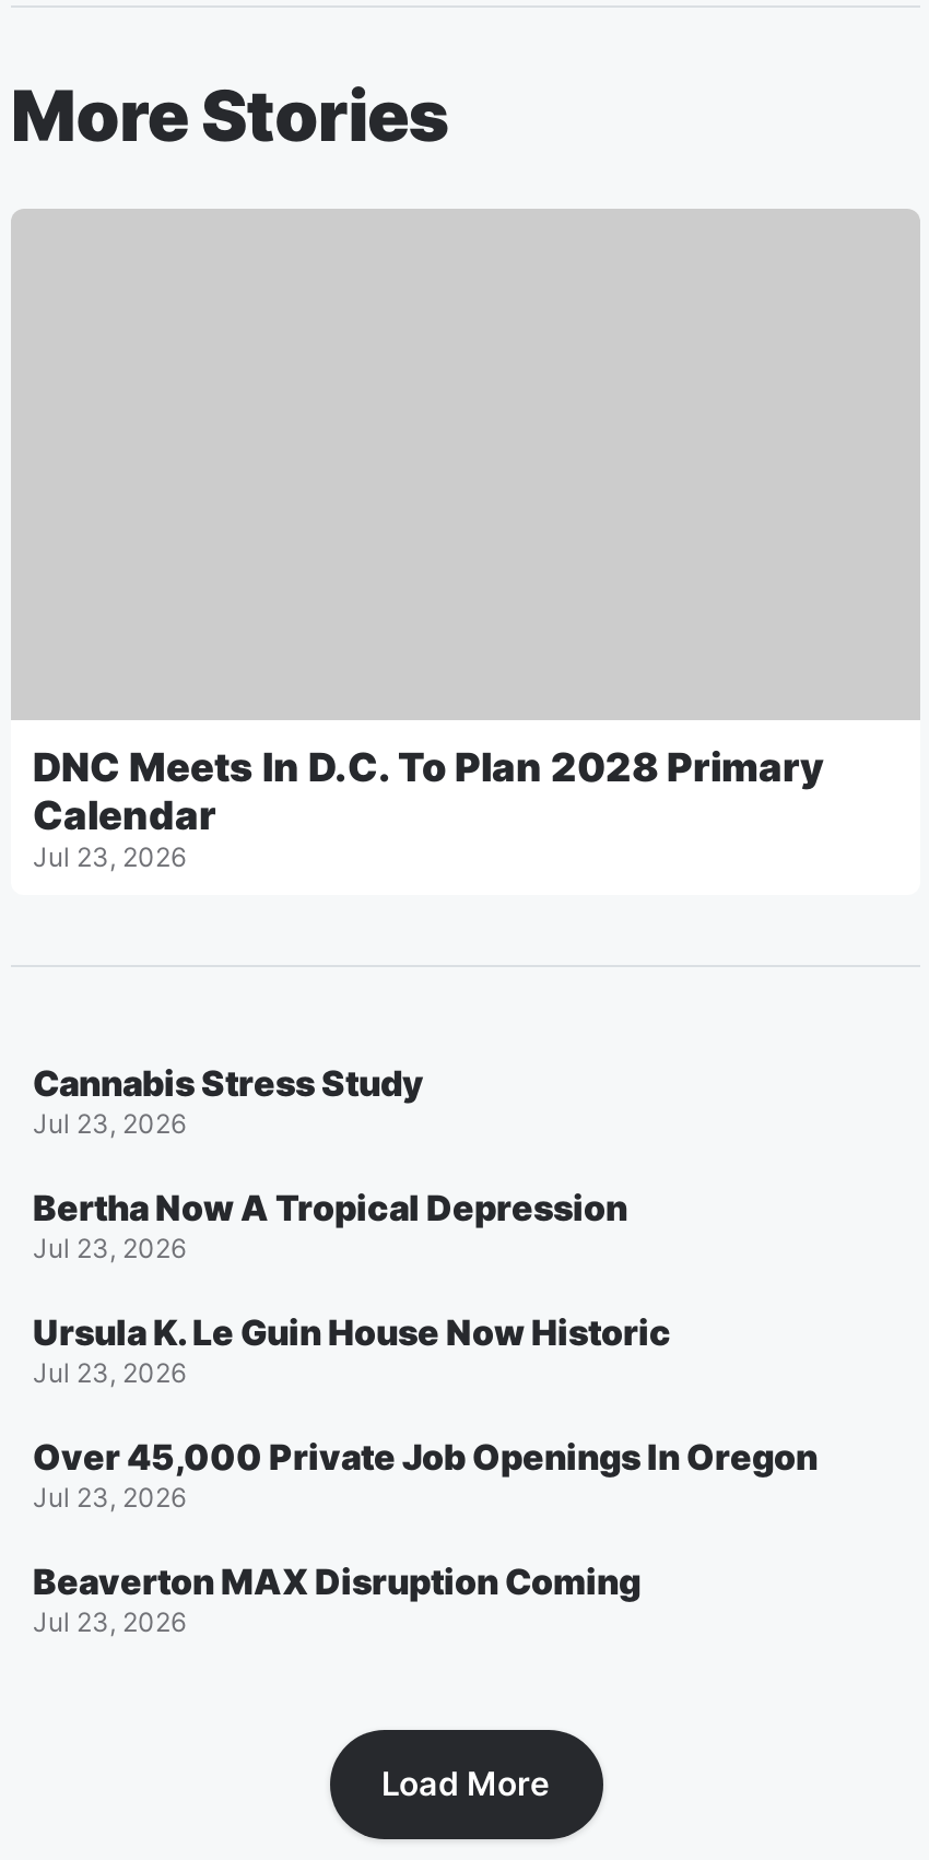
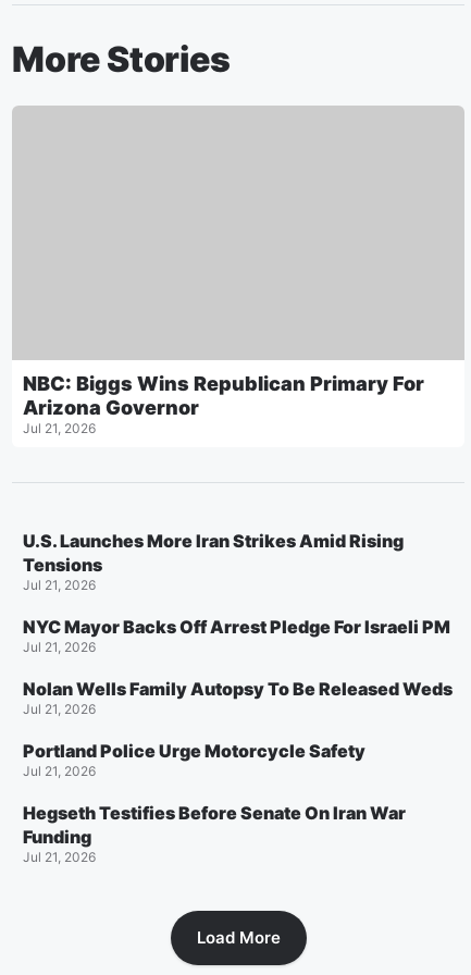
- DNC Meets In D.C. To Plan 2028 Primary
- Calendar
- Jul 23, 2026
+ NBC: Biggs Wins Republican Primary For
+ Arizona Governor
+ Jul 21, 2026

- Cannabis Stress Study
- Jul 23, 2026
+ U.S. Launches More Iran Strikes Amid Rising
+ Tensions
+ Jul 21, 2026

- Bertha Now A Tropical Depression
- Jul 23, 2026
+ NYC Mayor Backs Off Arrest Pledge For Israeli PM
+ Jul 21, 2026

- Ursula K. Le Guin House Now Historic
- Jul 23, 2026
+ Nolan Wells Family Autopsy To Be Released Weds
+ Jul 21, 2026

- Over 45,000 Private Job Openings In Oregon
- Jul 23, 2026
+ Portland Police Urge Motorcycle Safety
+ Jul 21, 2026

- Beaverton MAX Disruption Coming
- Jul 23, 2026
+ Hegseth Testifies Before Senate On Iran War
+ Funding
+ Jul 21, 2026
